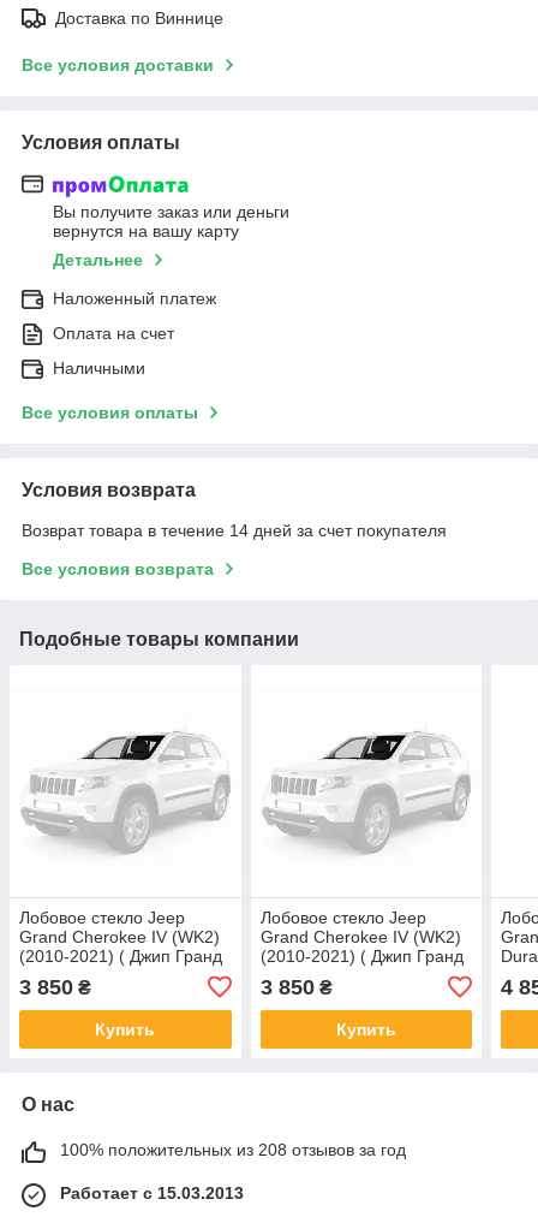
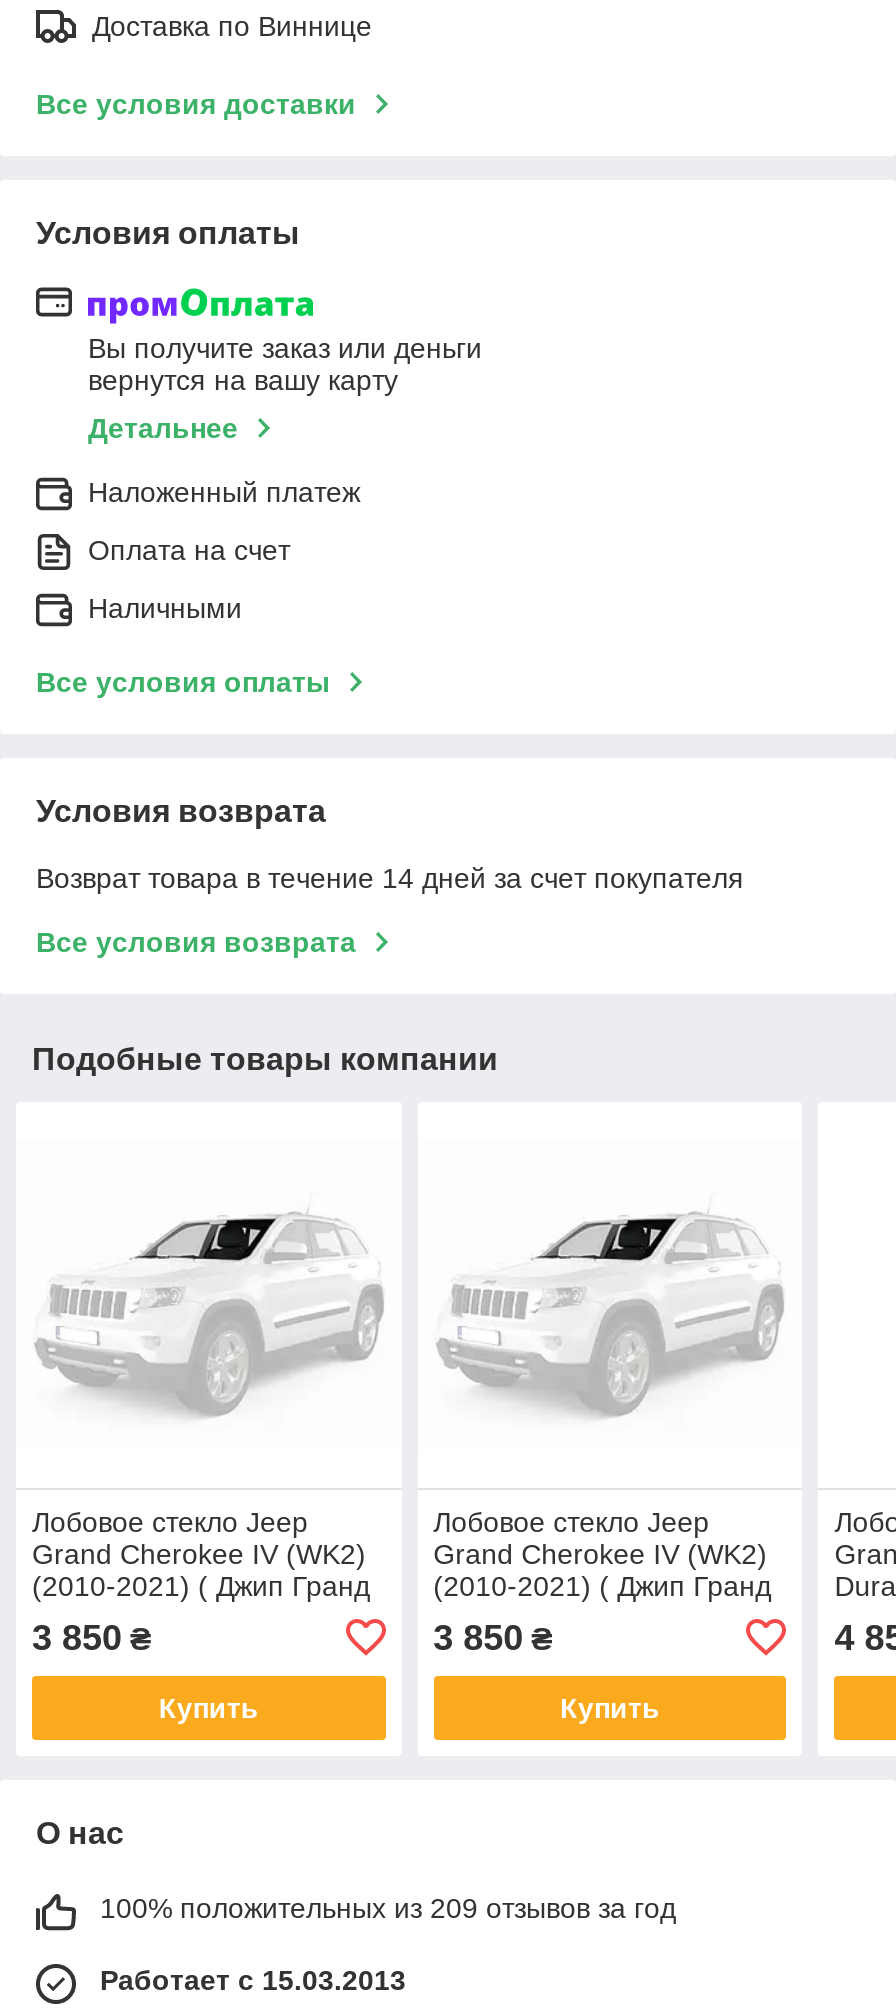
- 100% положительных из 208 отзывов за год
+ 100% положительных из 209 отзывов за год
